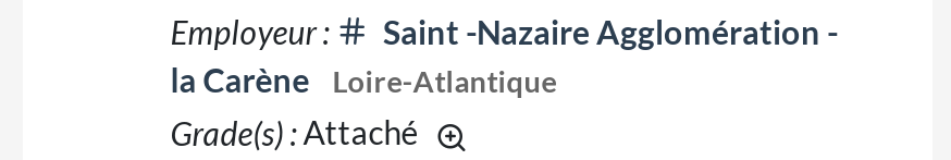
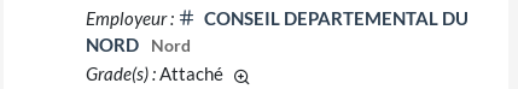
- Saint -Nazaire Agglomération -
- la Carène Loire-Atlantique
+ CONSEIL DEPARTEMENTAL DU
+ NORD Nord
